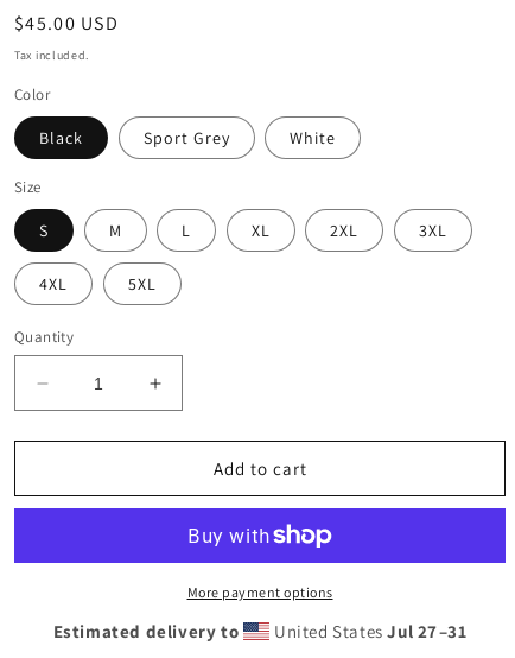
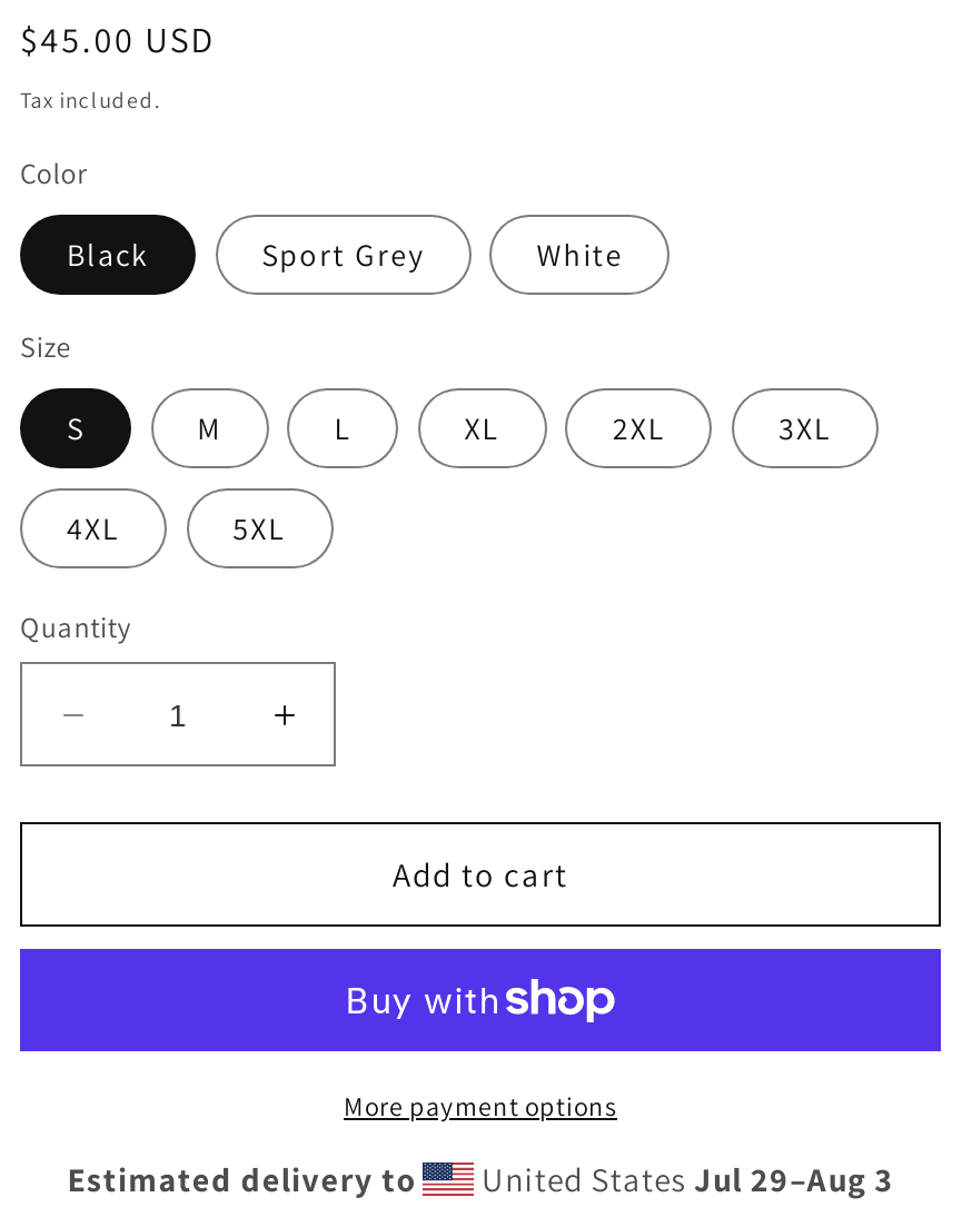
- United States Jul 27–31
+ United States Jul 29–Aug 3
